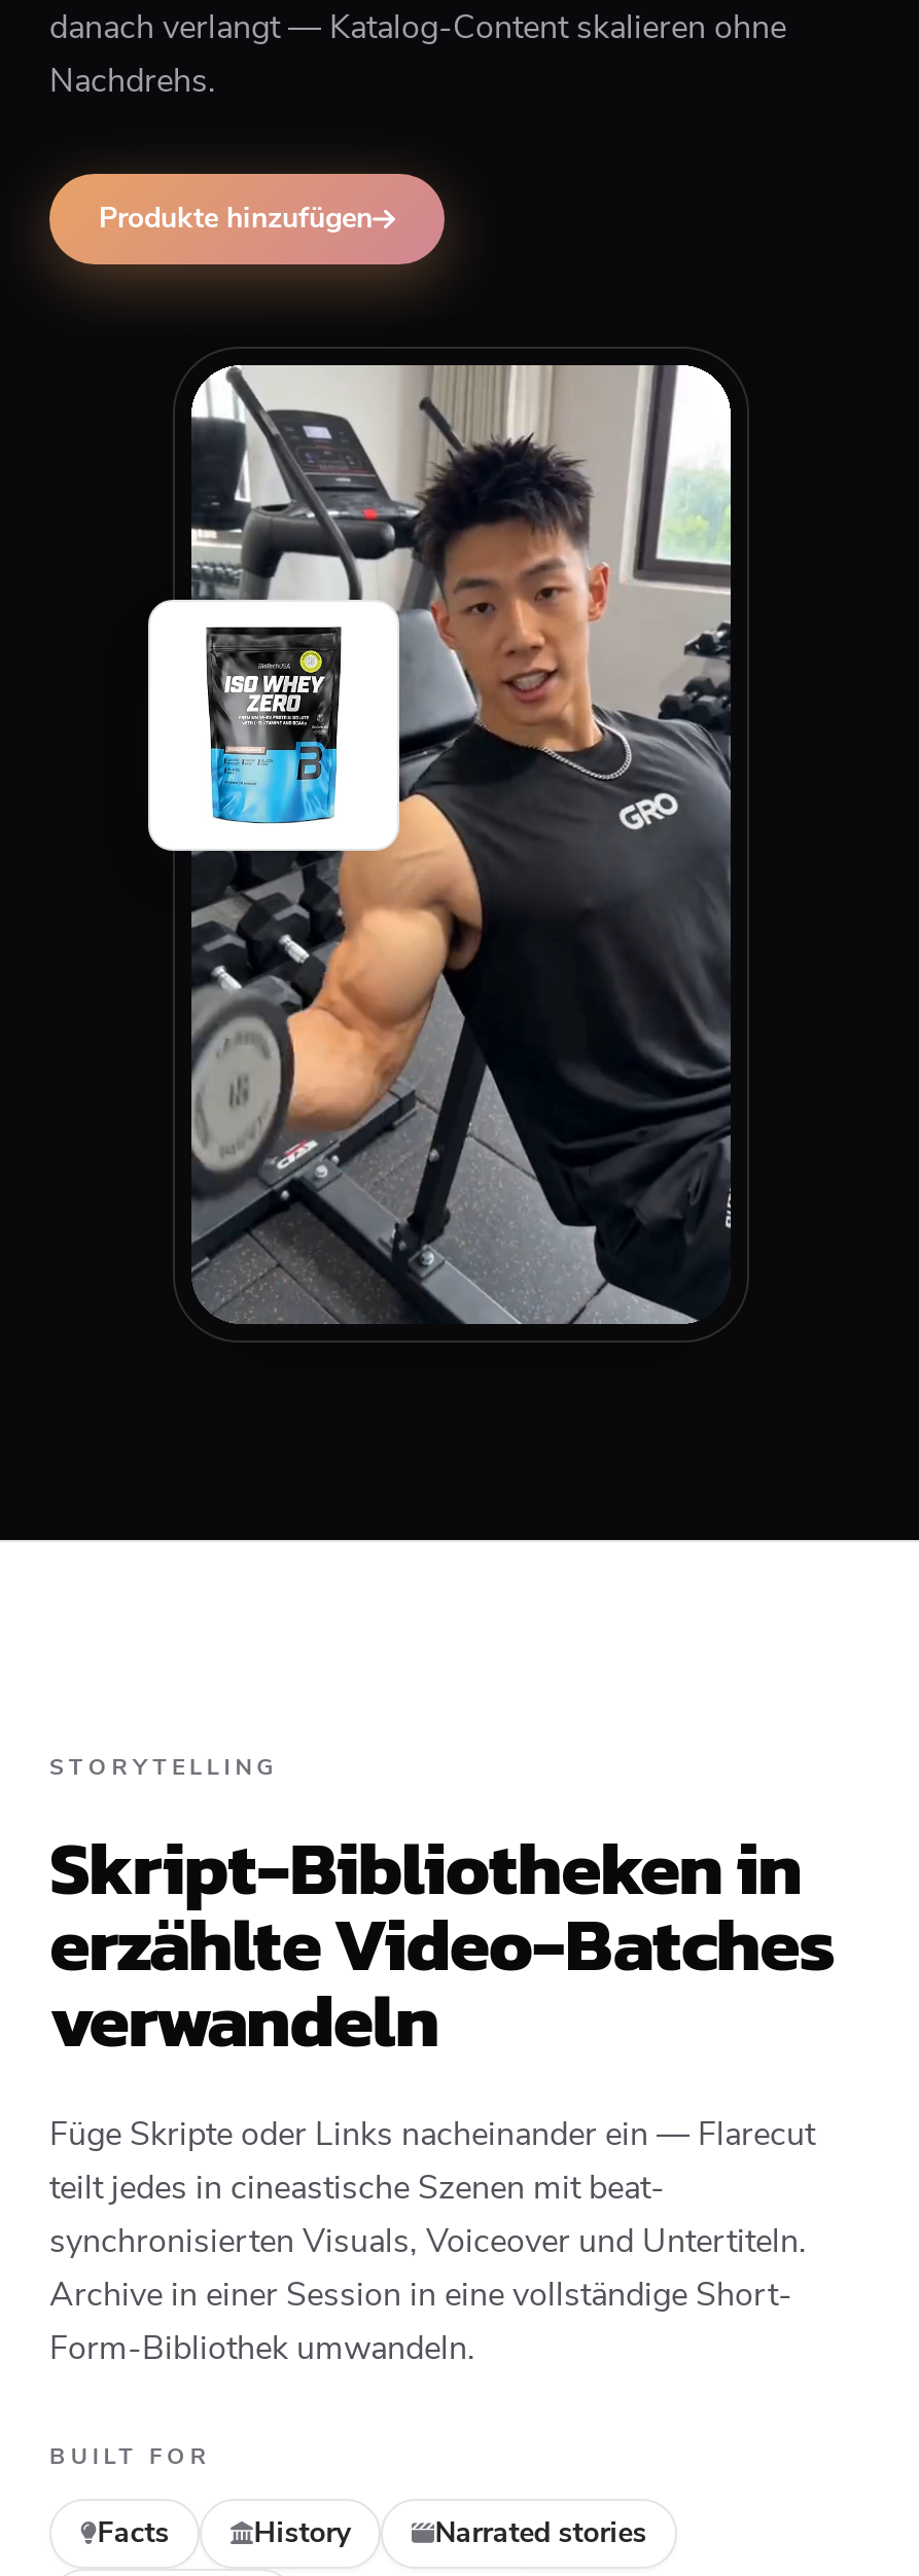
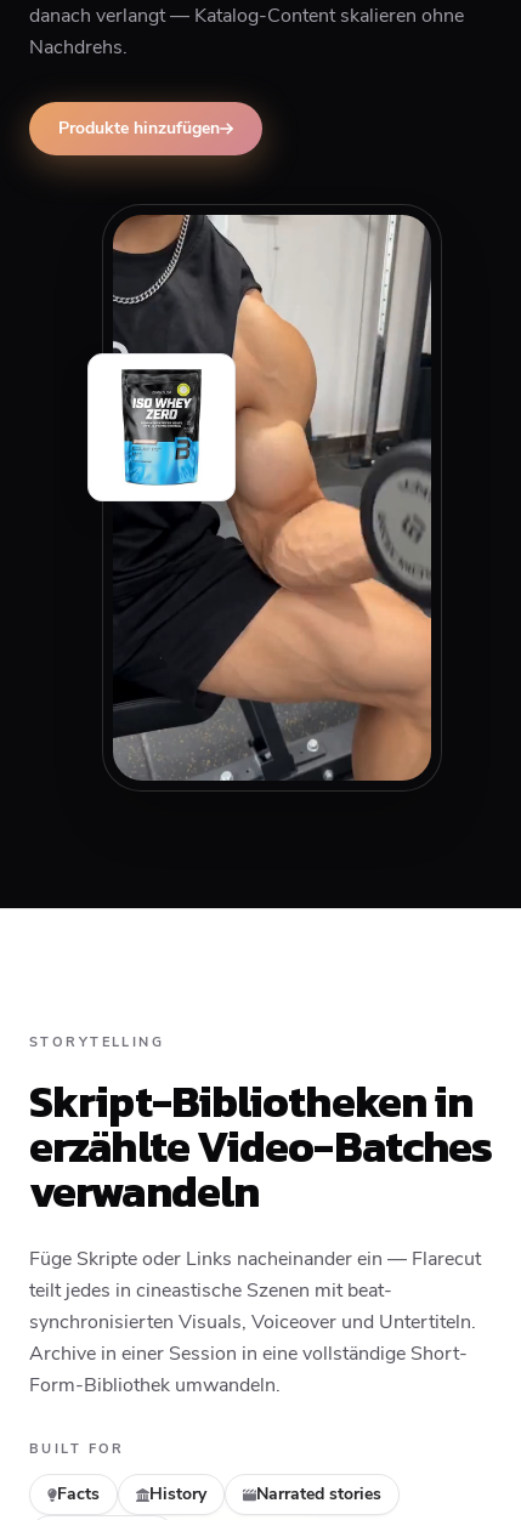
- [image]
+ [image]
